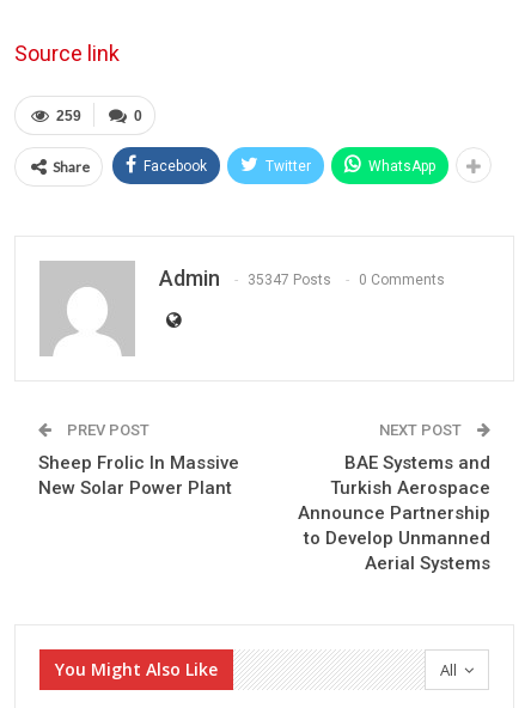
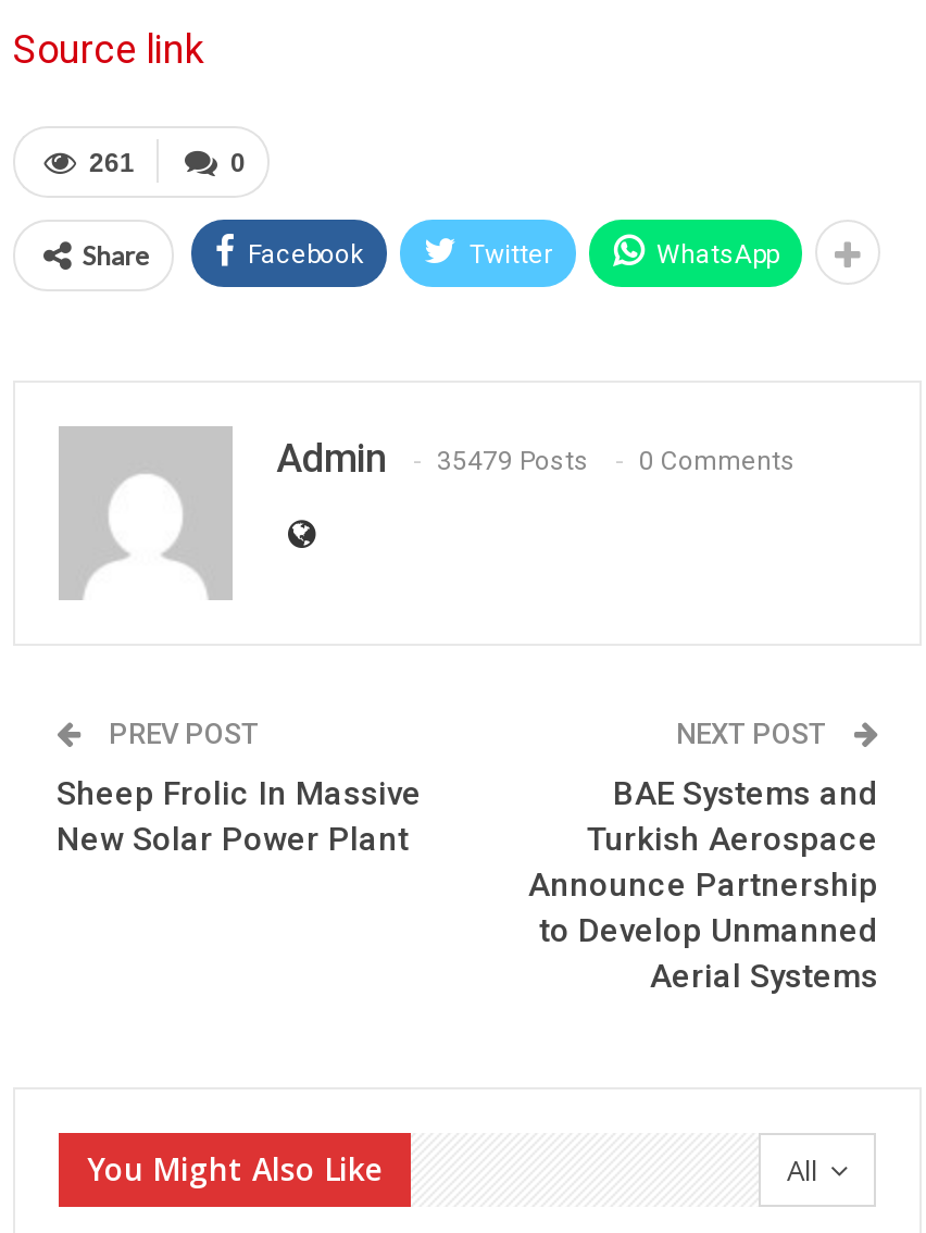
- 259
+ 261

- Admin 35347 Posts 0 Comments
+ Admin 35479 Posts 0 Comments
